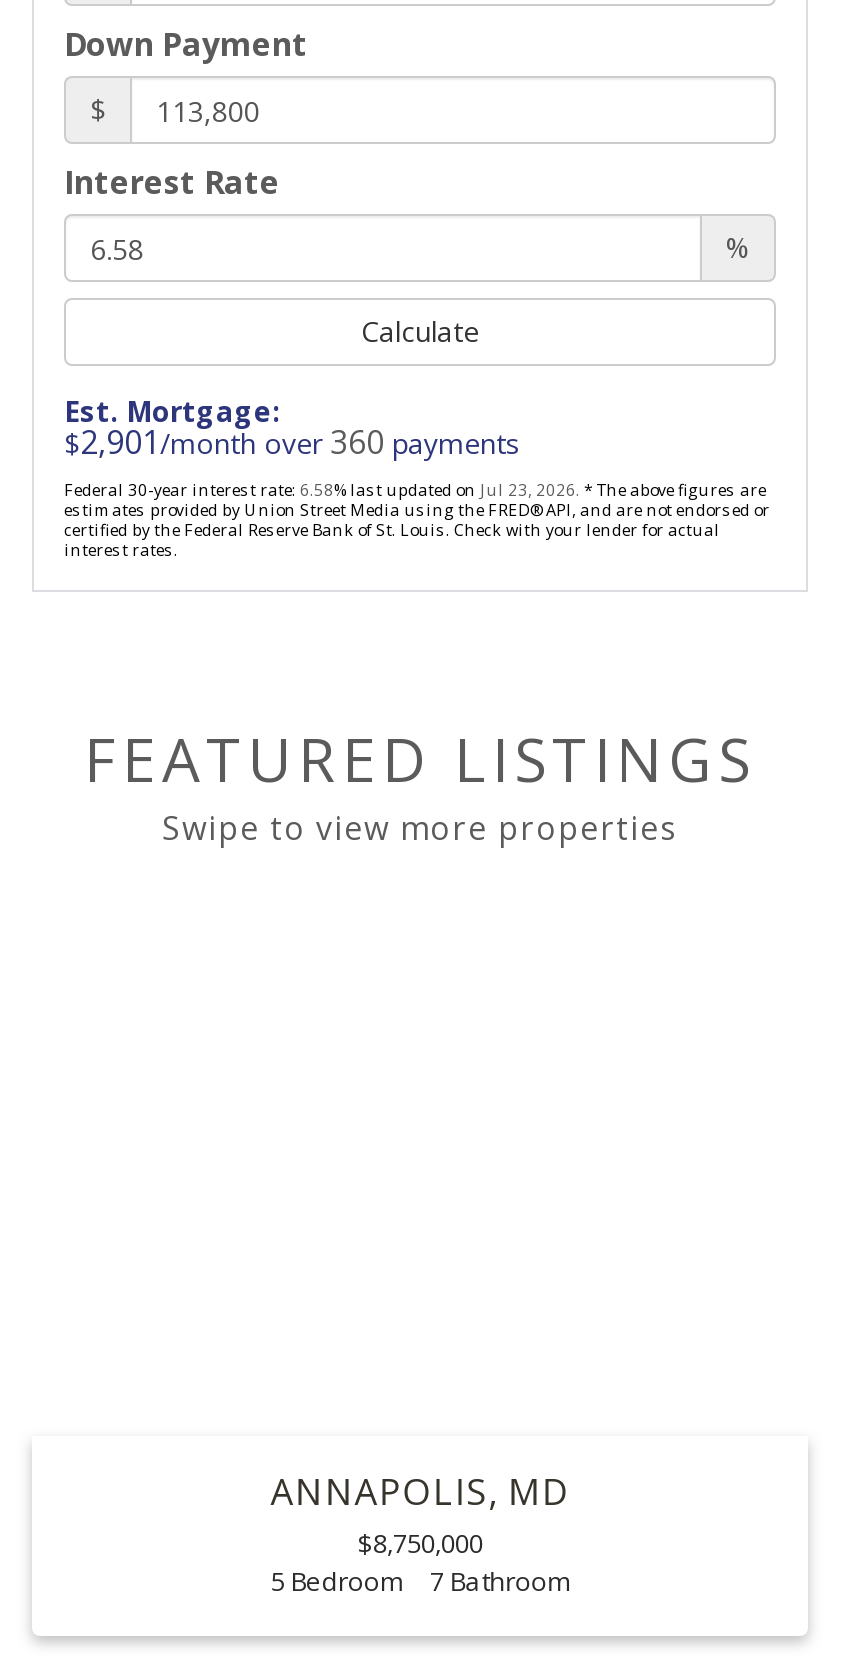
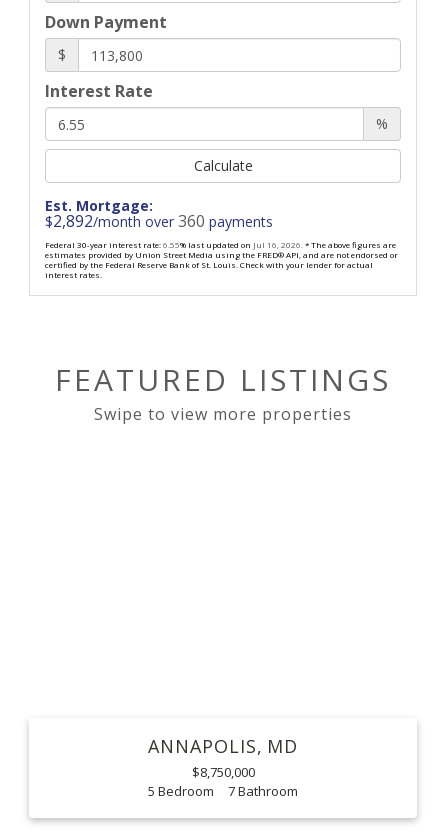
- $2,901/month over 360 payments
+ $2,892/month over 360 payments

- Federal 30-year interest rate: 6.58% last updated on Jul 23, 2026. * The above figures are
+ Federal 30-year interest rate: 6.55% last updated on Jul 16, 2026. * The above figures are
